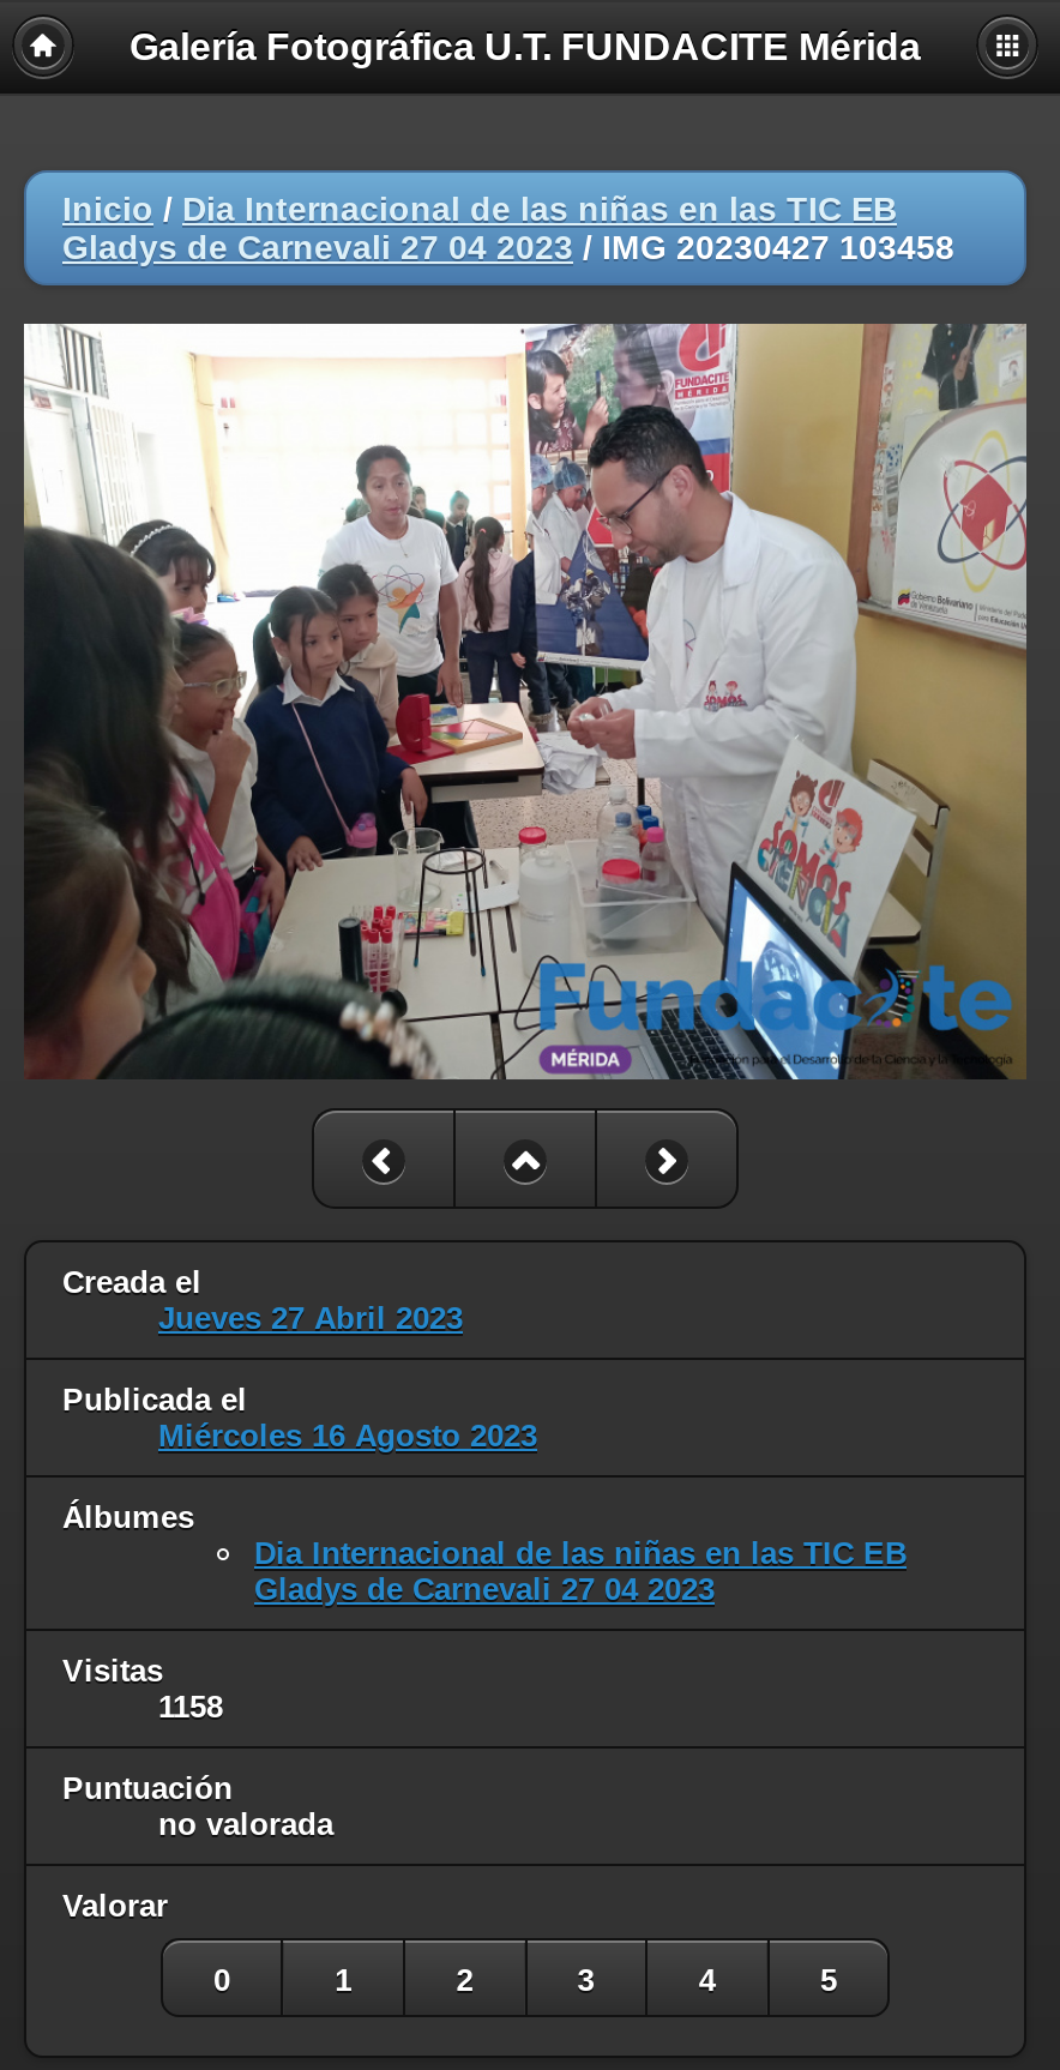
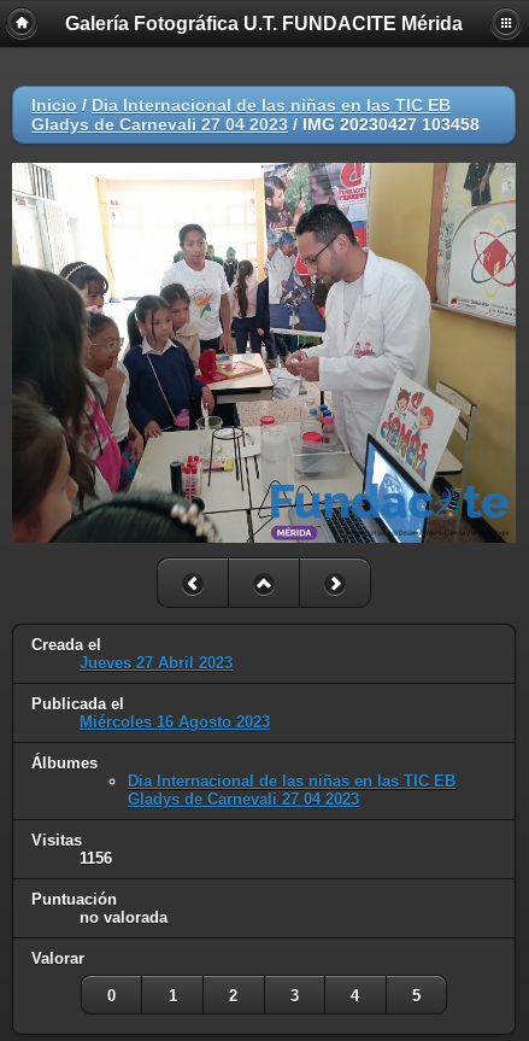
- 1158
+ 1156
